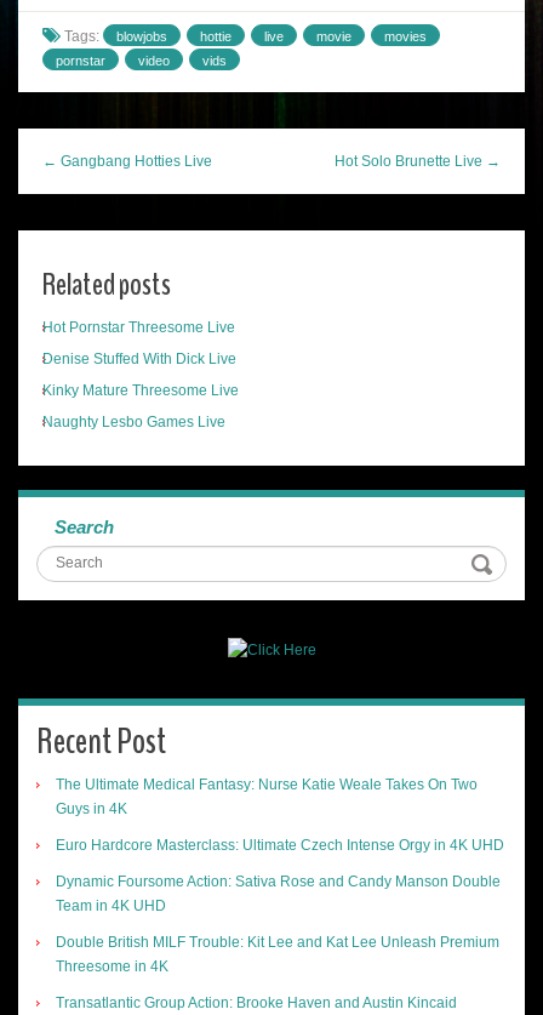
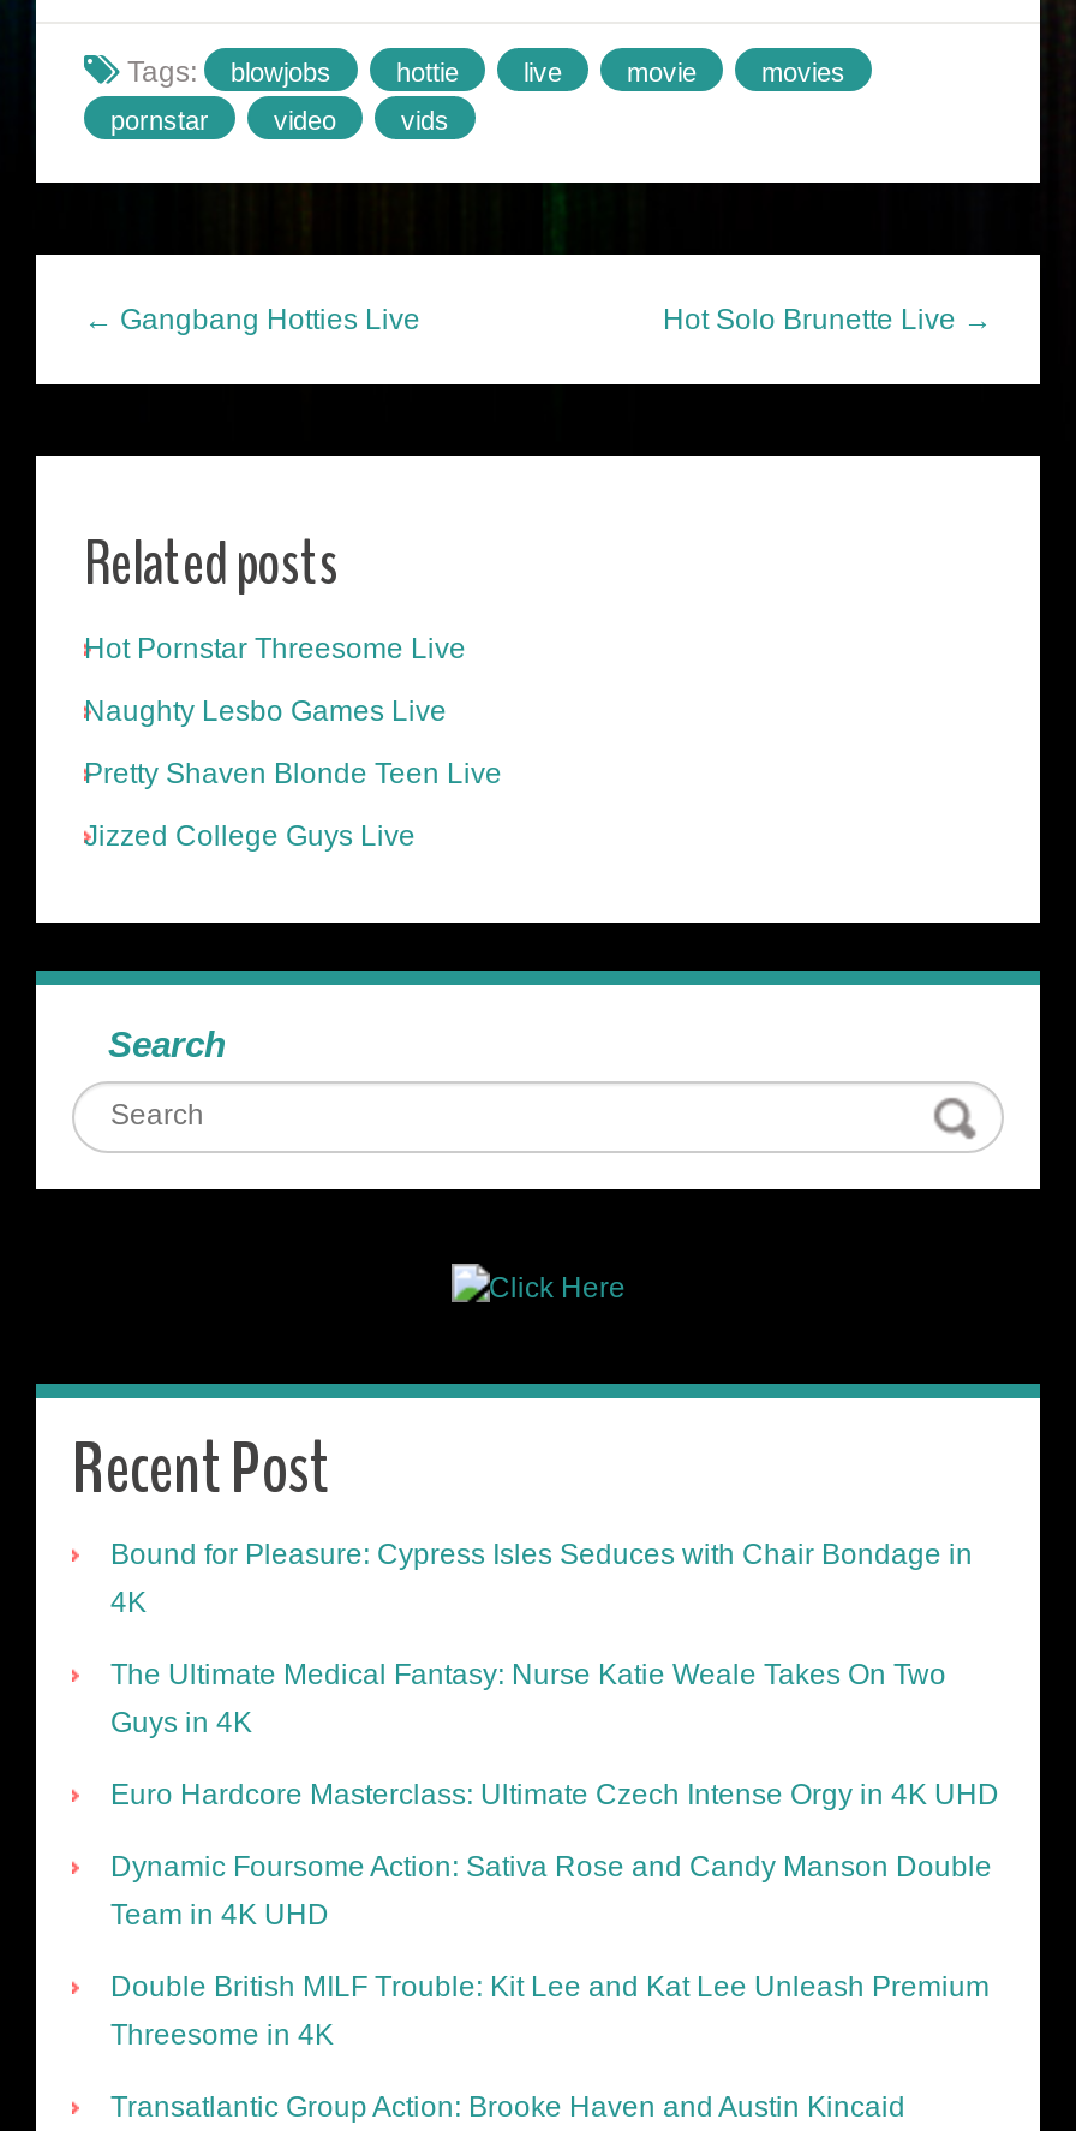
- Denise Stuffed With Dick Live
- Kinky Mature Threesome Live

moved up: Naughty Lesbo Games Live

+ Pretty Shaven Blonde Teen Live
+ Jizzed College Guys Live

+ Bound for Pleasure: Cypress Isles Seduces with Chair Bondage in
+ 4K
